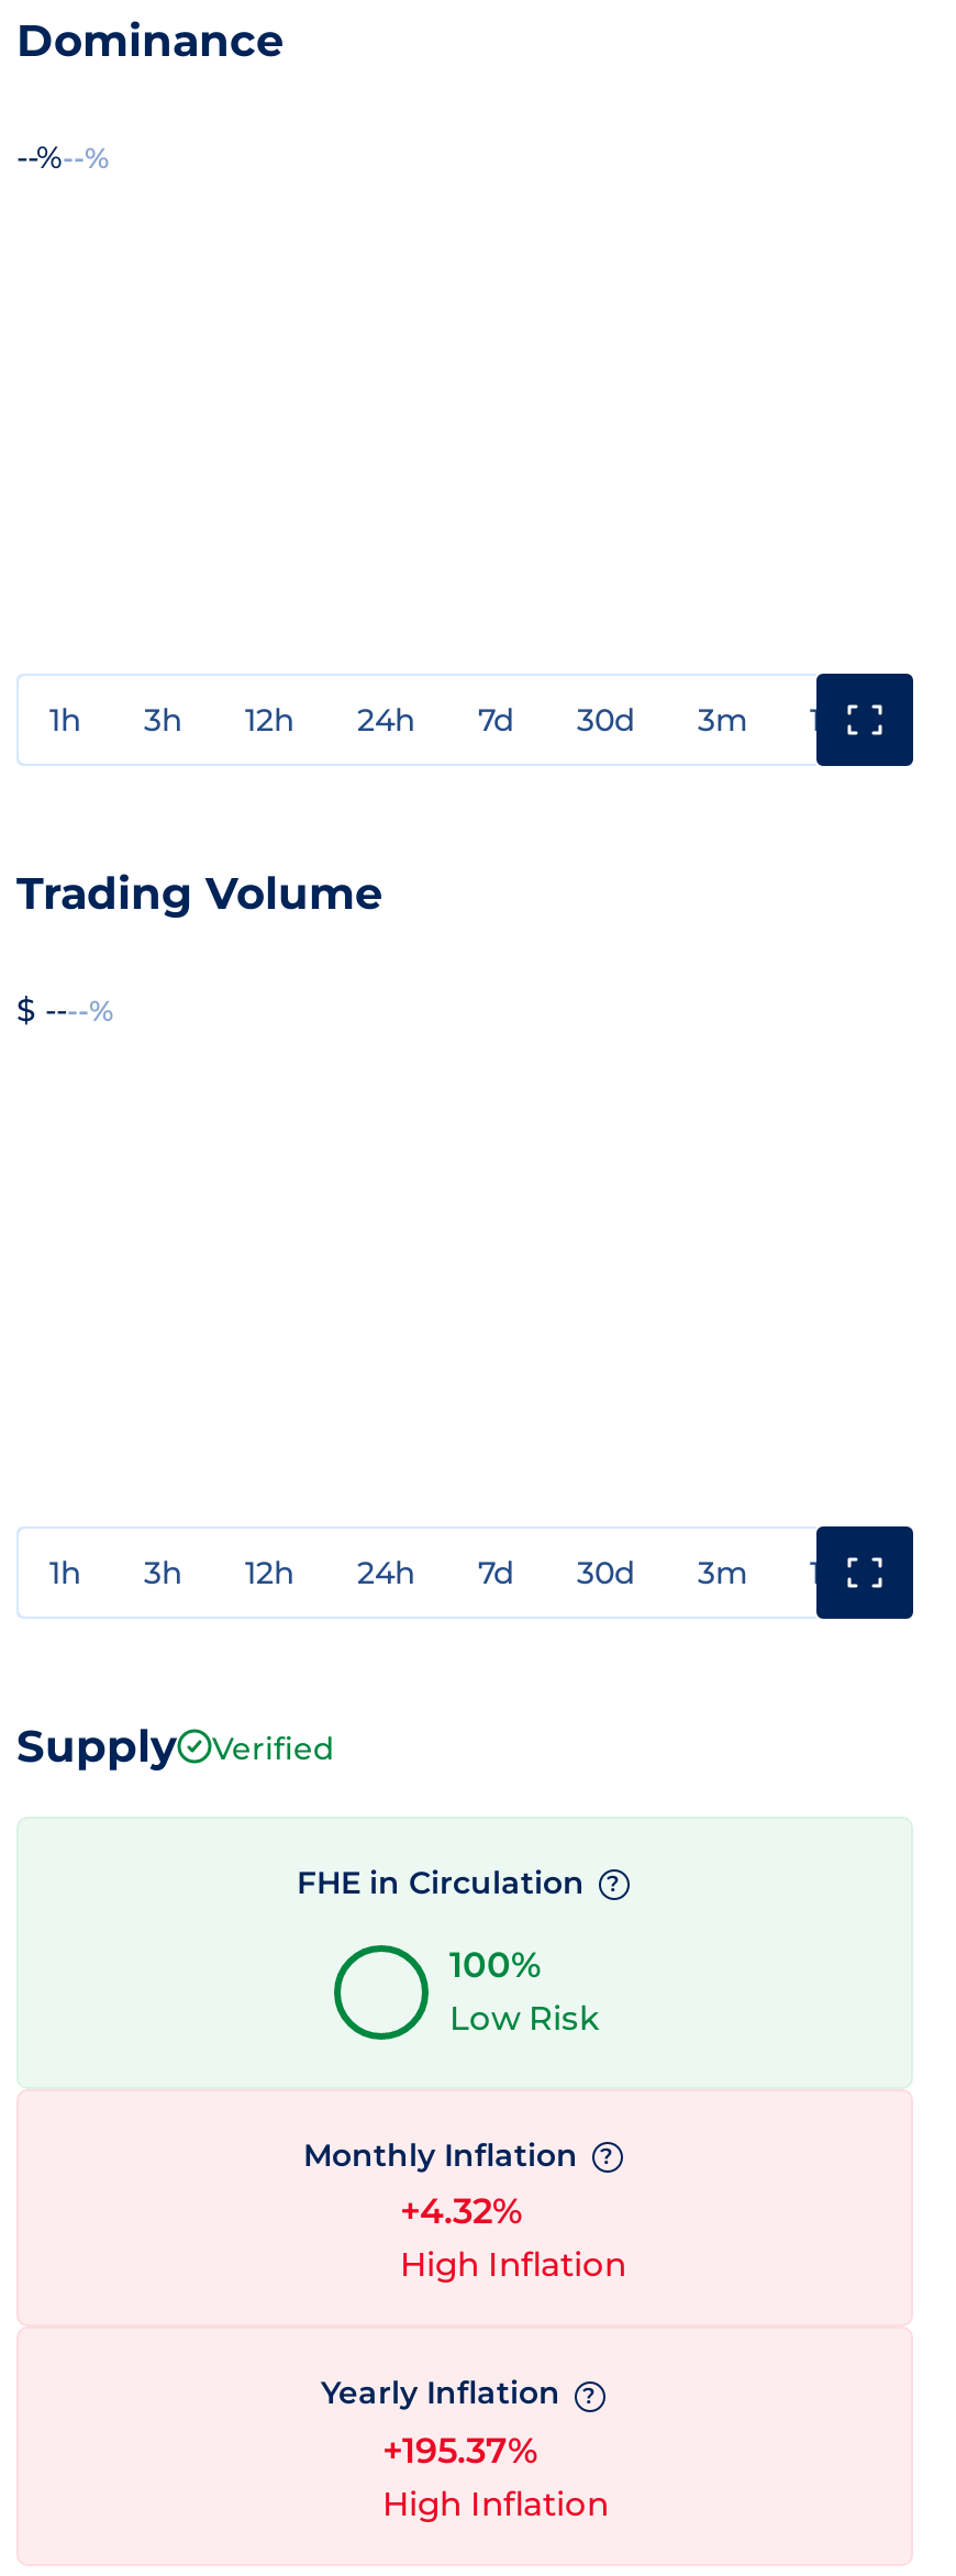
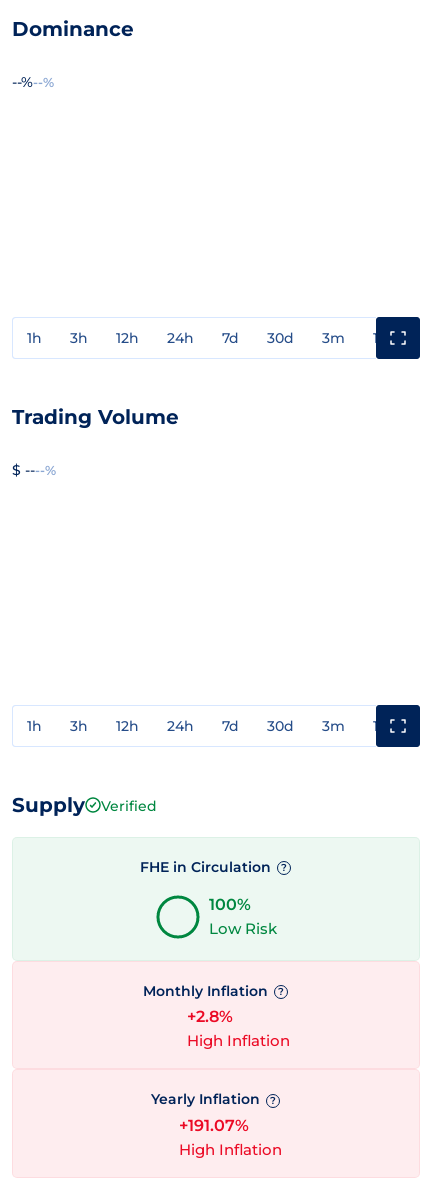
- +4.32%
+ +2.8%

- +195.37%
+ +191.07%
